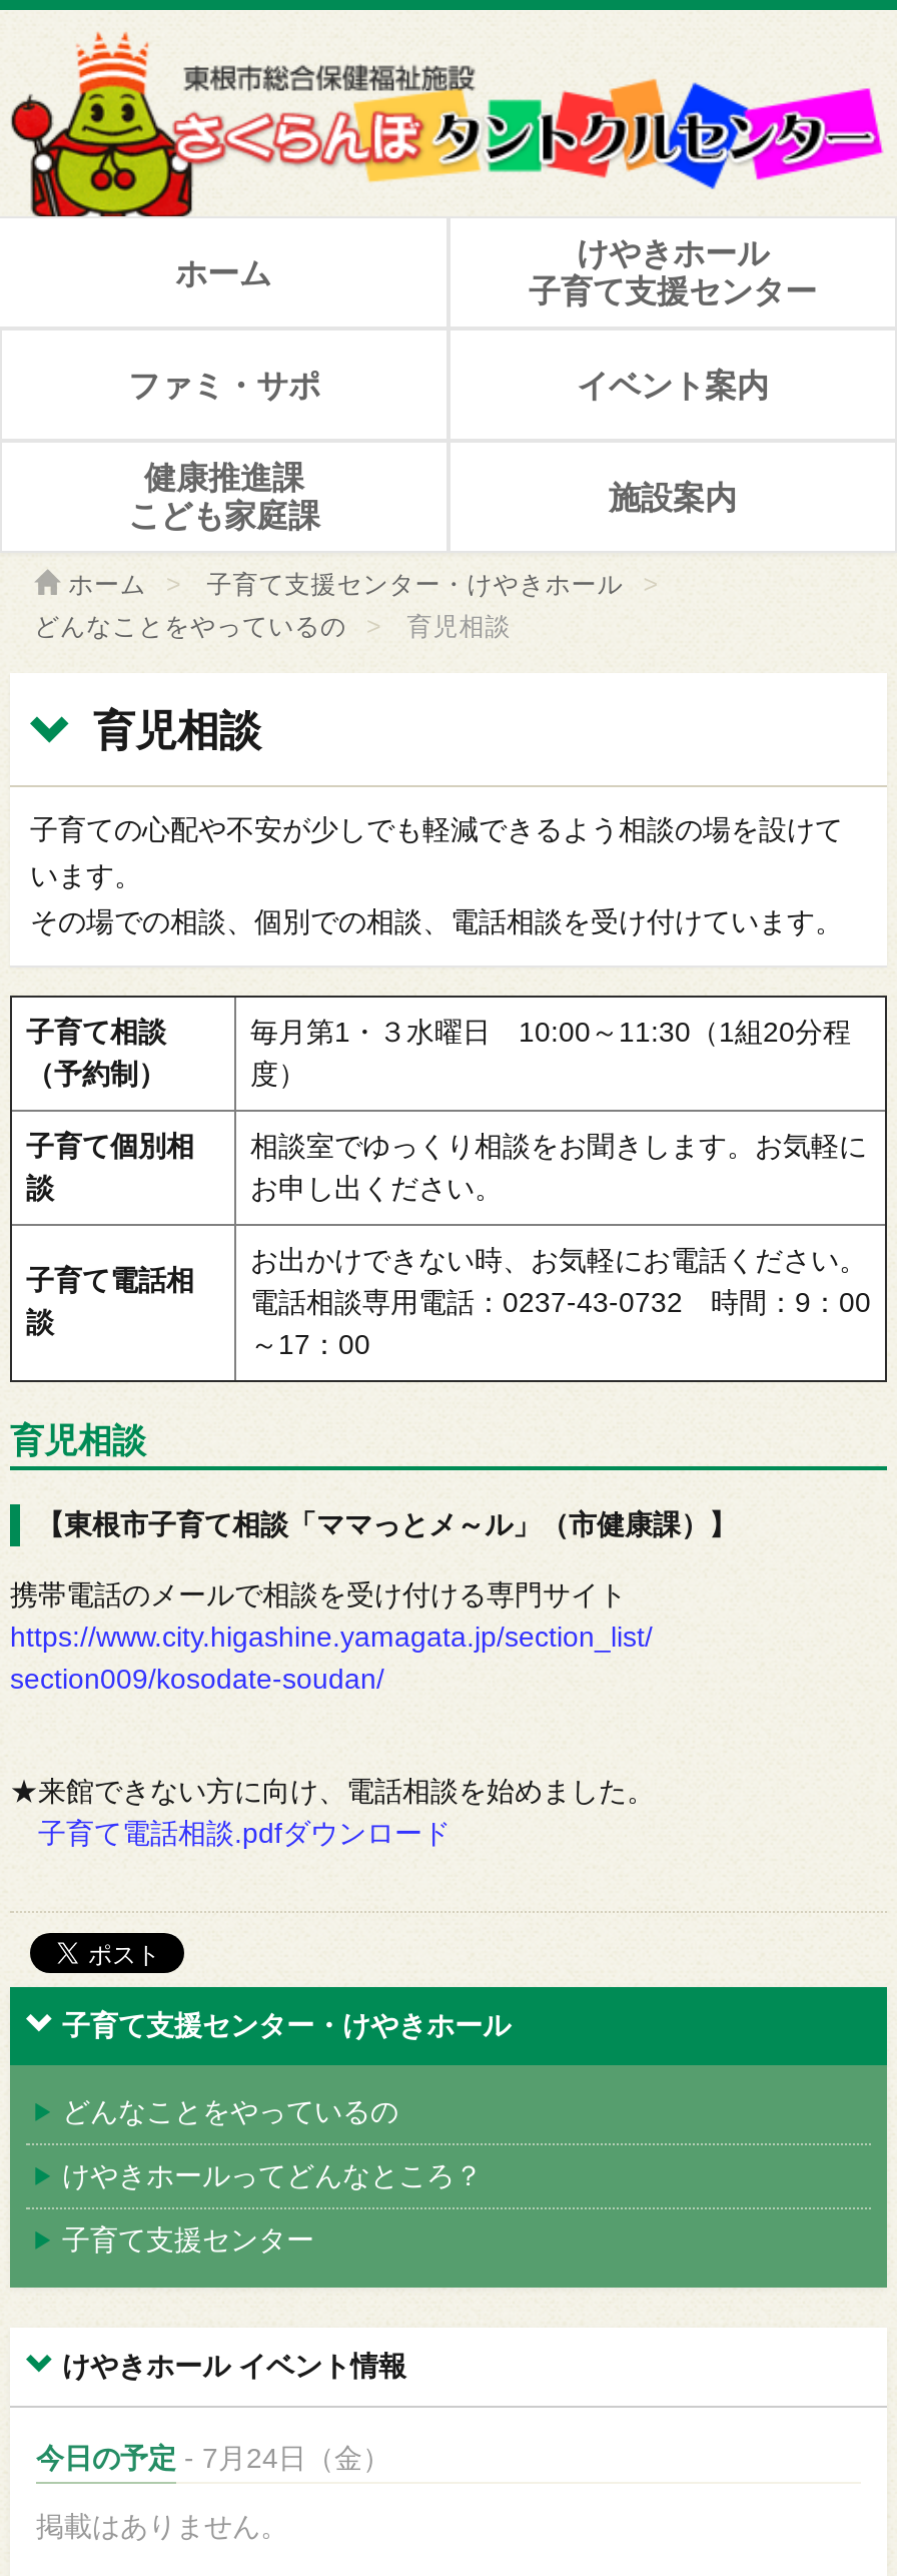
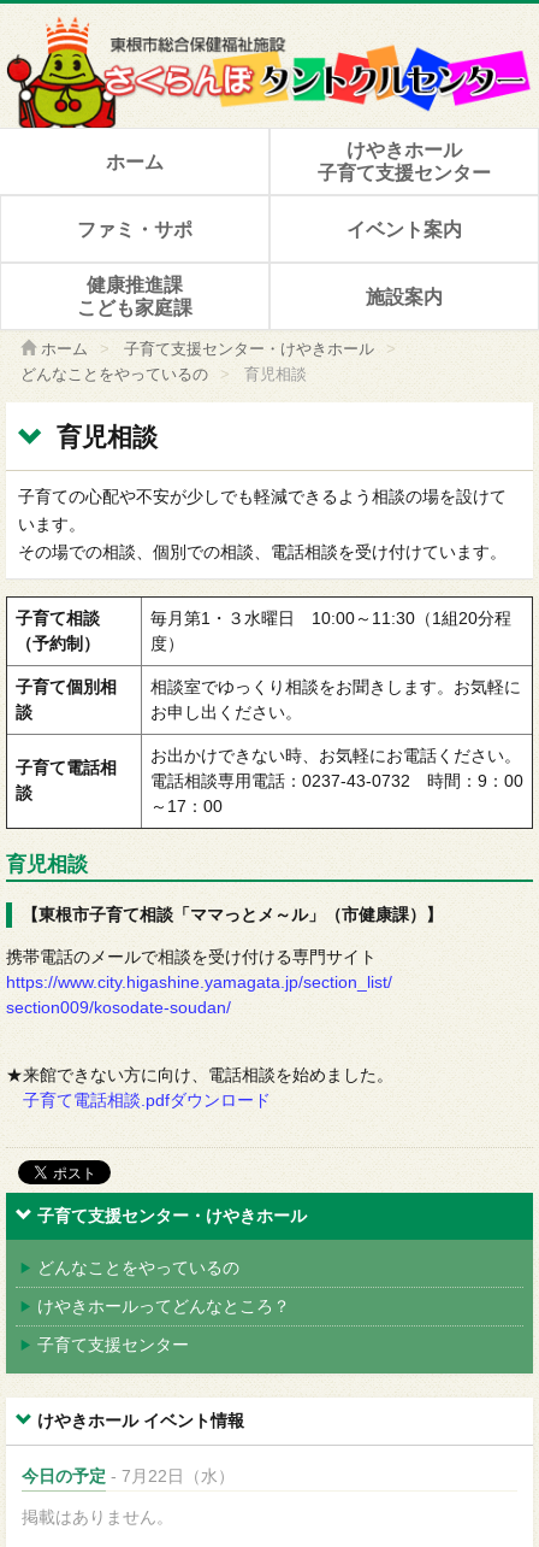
- 今日の予定- 7月24日（金）
+ 今日の予定- 7月22日（水）
